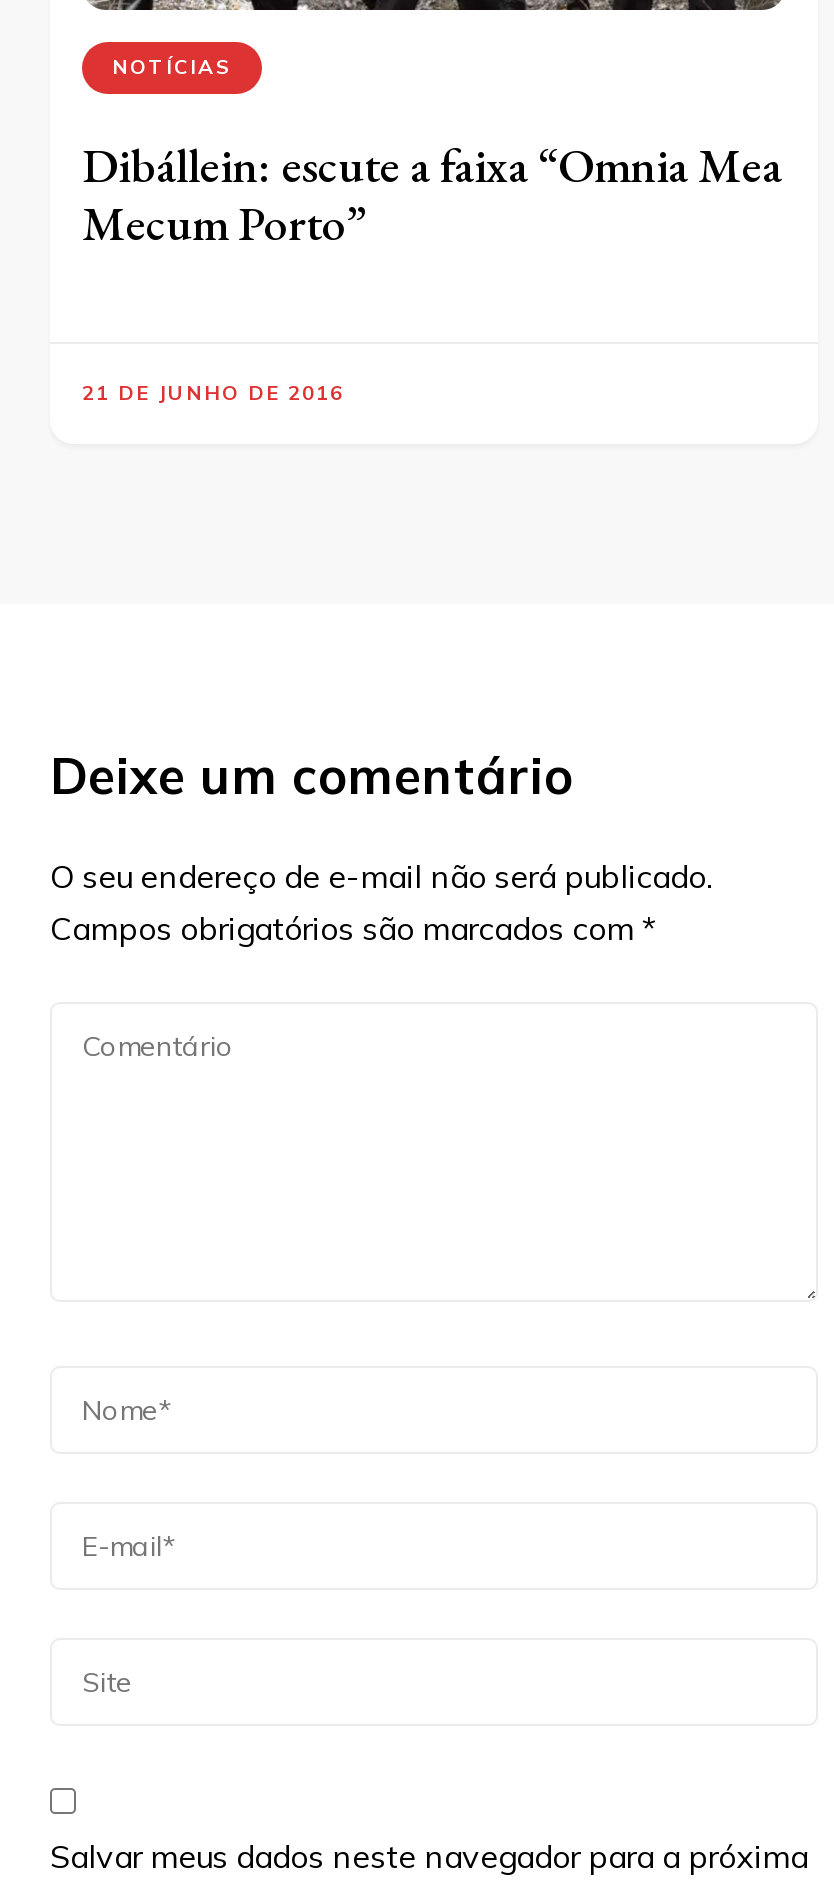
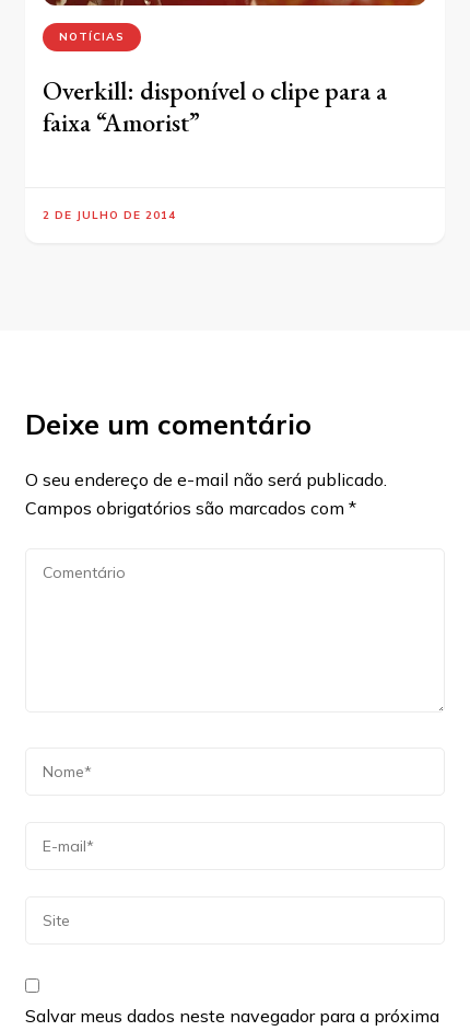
- Dibállein: escute a faixa “Omnia Mea
- Mecum Porto”
+ Overkill: disponível o clipe para a
+ faixa “Amorist”

- 21 DE JUNHO DE 2016
+ 2 DE JULHO DE 2014
